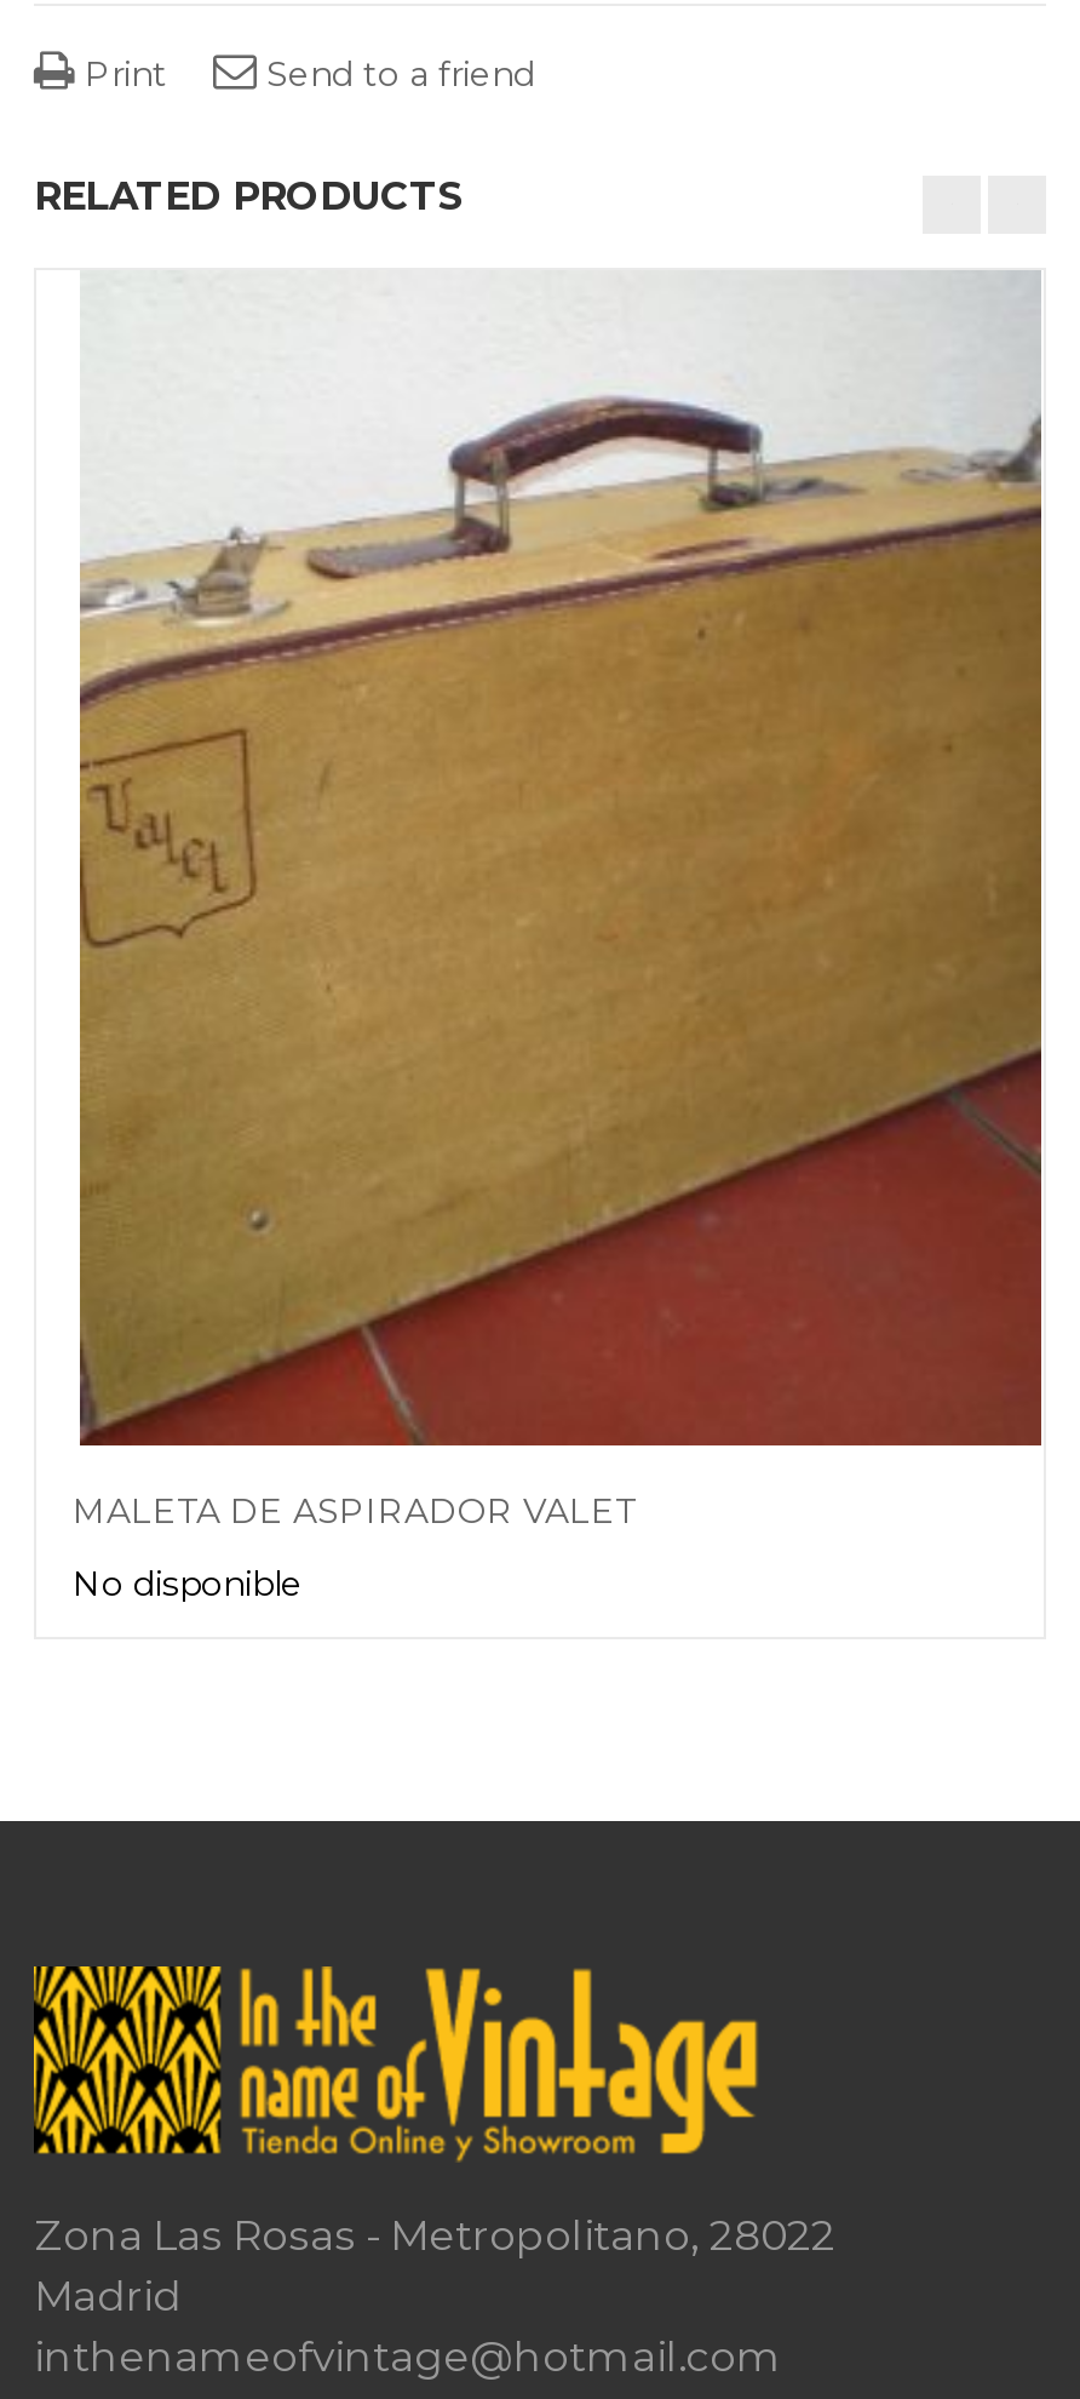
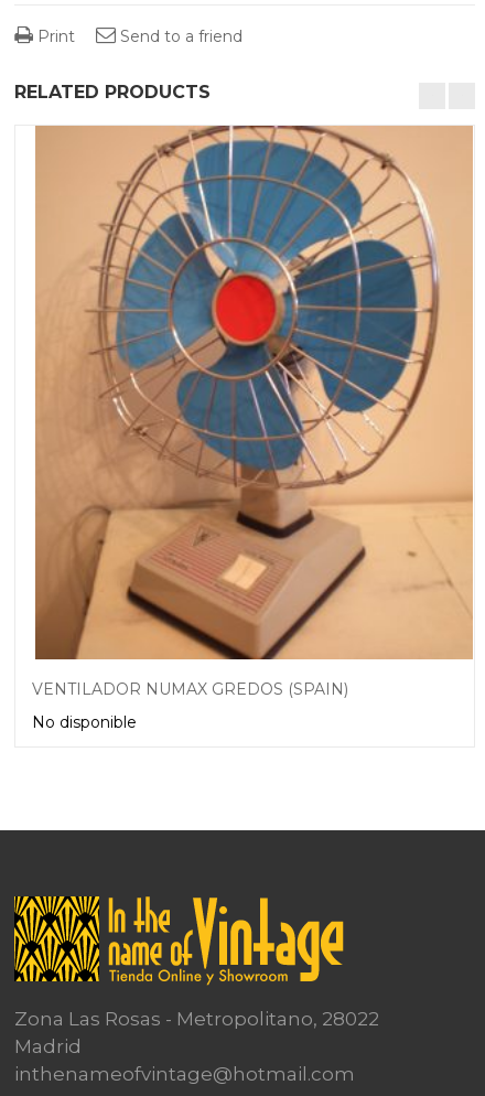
- [image]
- MALETA DE ASPIRADOR VALET
+ [image]
+ VENTILADOR NUMAX GREDOS (SPAIN)
